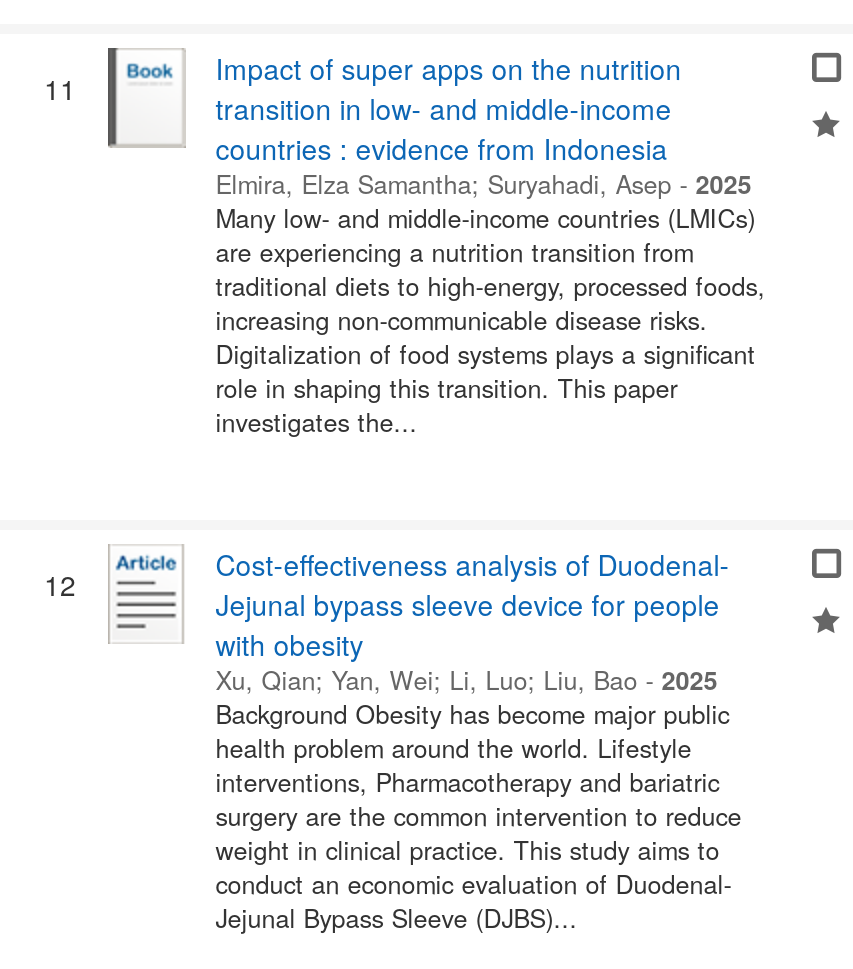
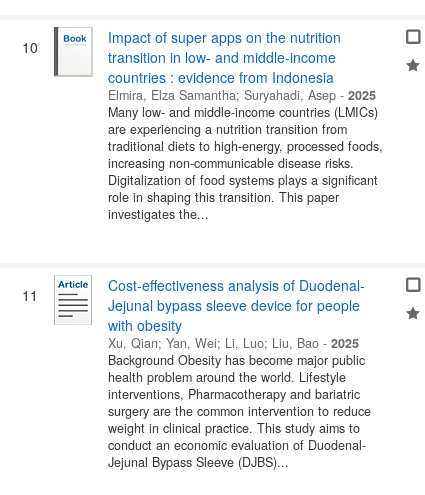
- 11
+ 10

- 12
+ 11
